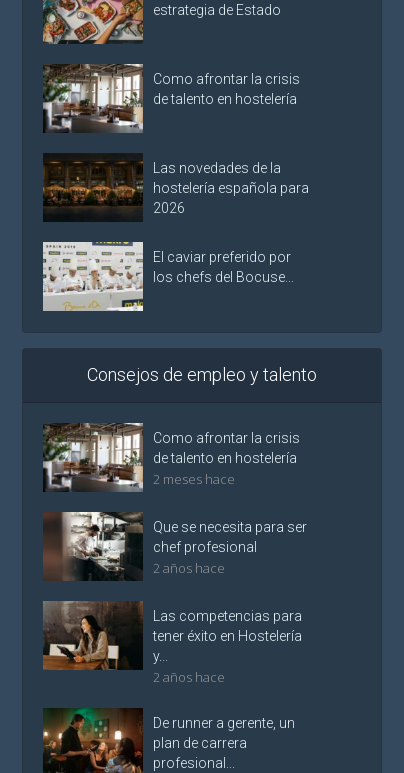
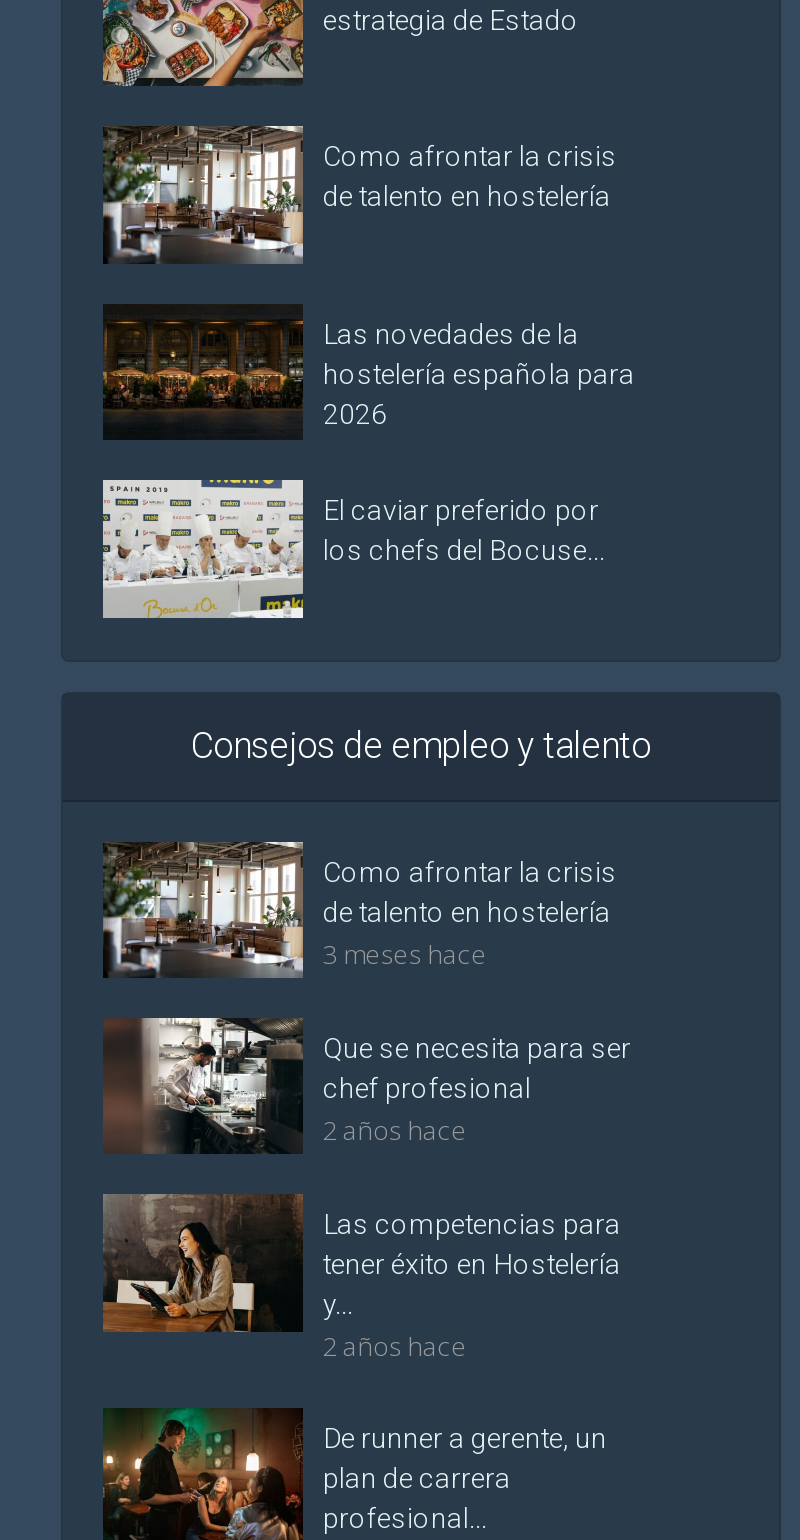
- 2 meses hace
+ 3 meses hace
